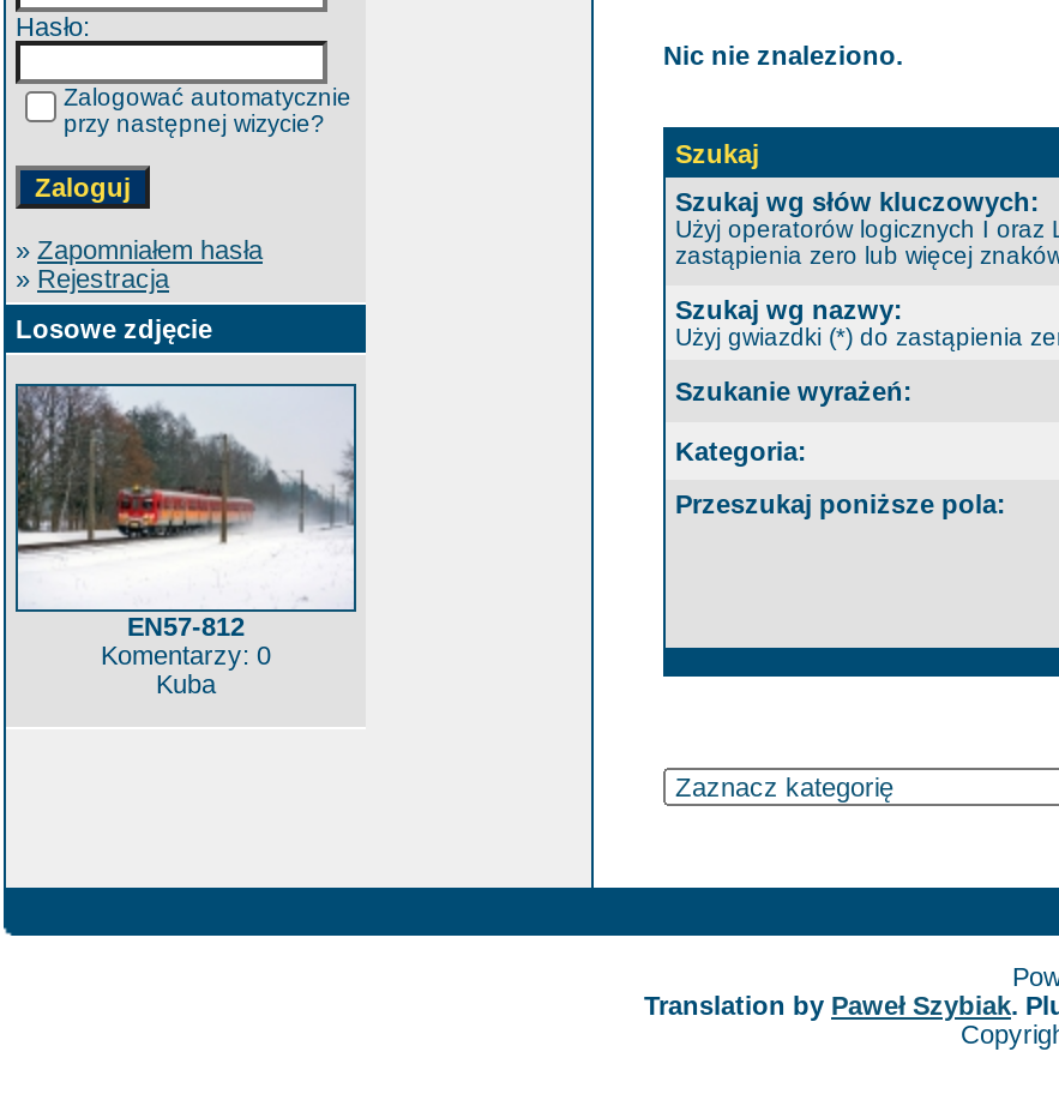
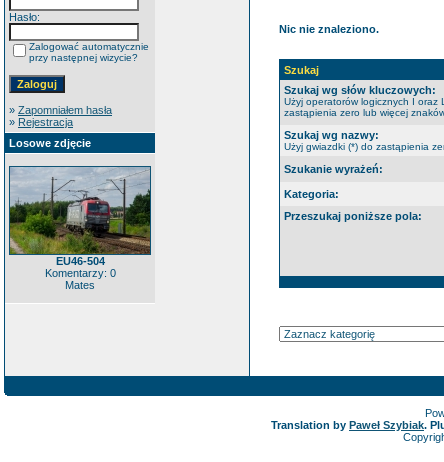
- [image]
- EN57-812
+ [image]
+ EU46-504

- Kuba
+ Mates
